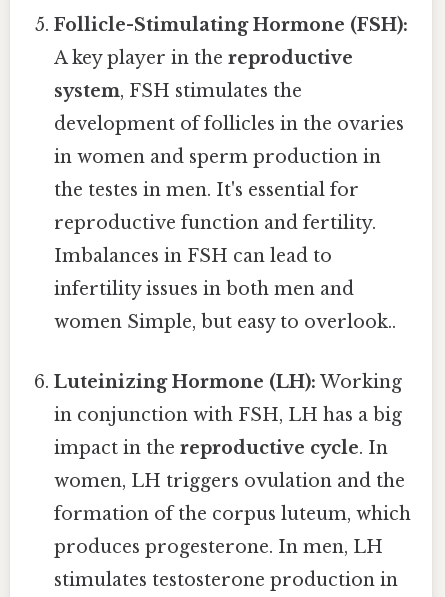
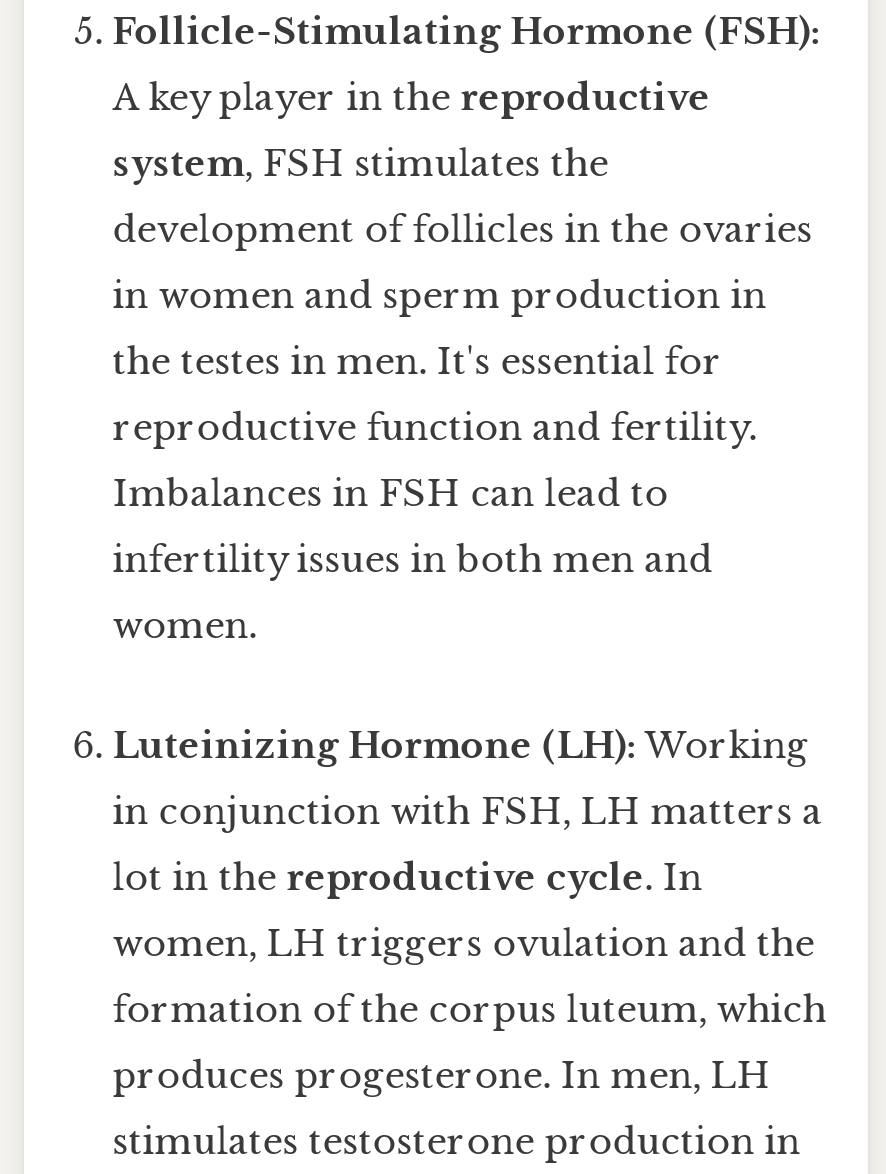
- women Simple, but easy to overlook..
+ women.

- in conjunction with FSH, LH has a big
+ in conjunction with FSH, LH matters a

- impact in the reproductive cycle. In
+ lot in the reproductive cycle. In
